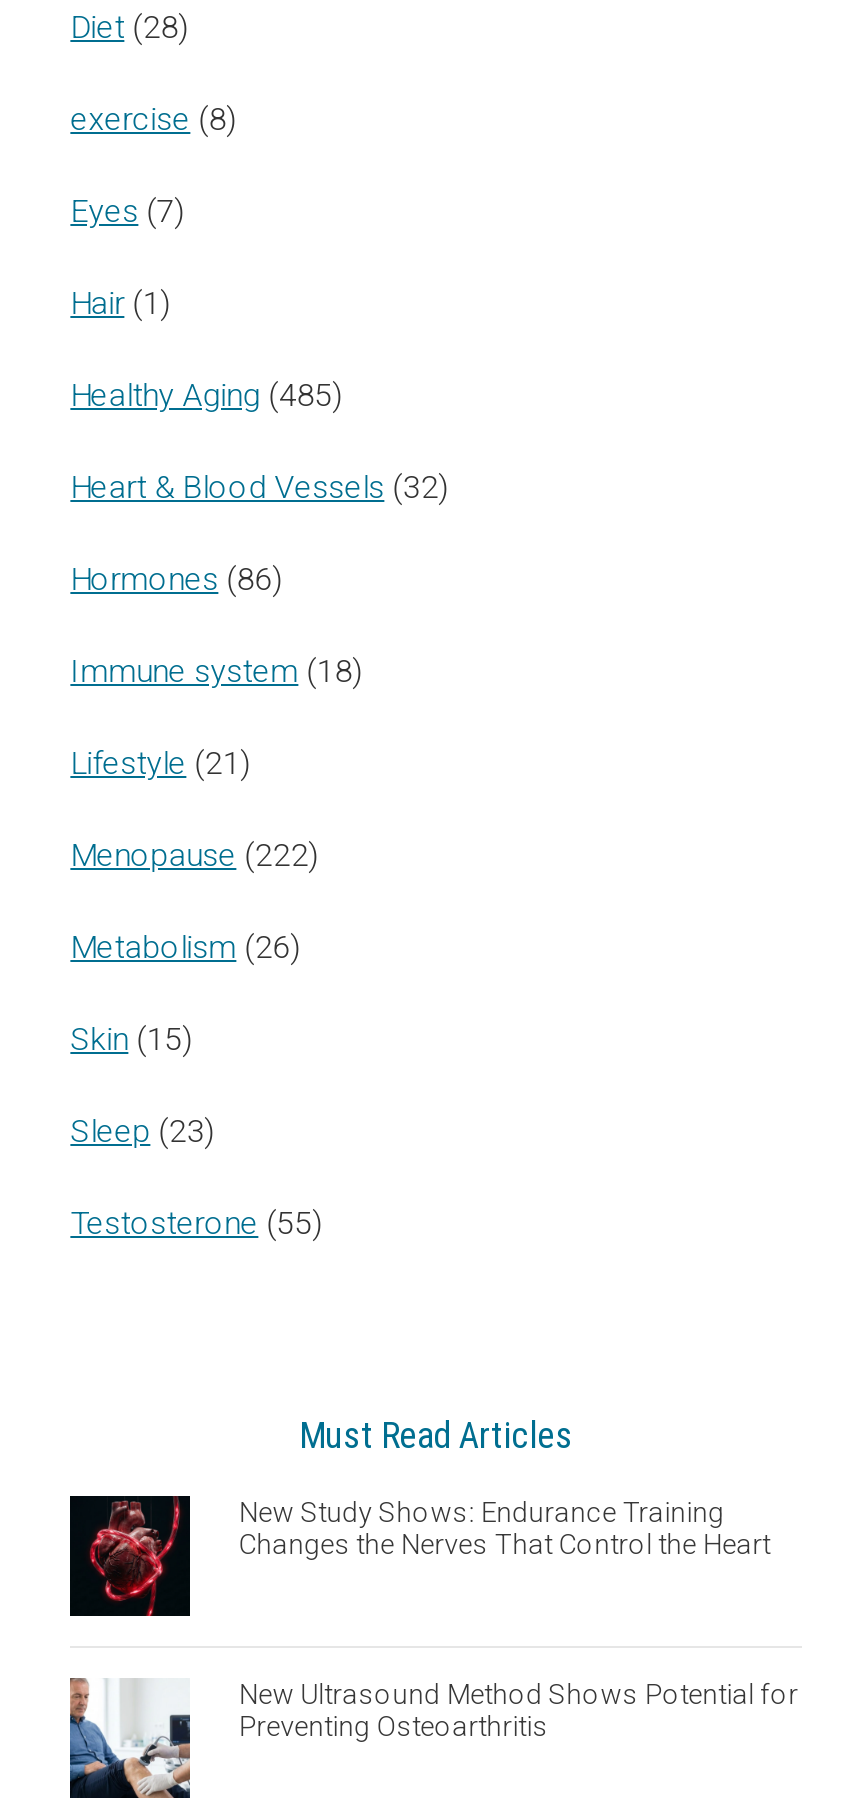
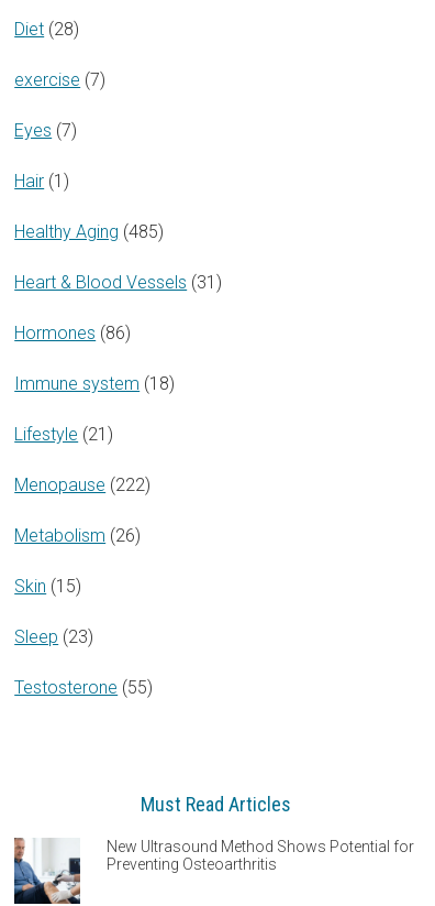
- exercise (8)
+ exercise (7)

- Heart & Blood Vessels (32)
+ Heart & Blood Vessels (31)

- [image]
- New Study Shows: Endurance Training
- Changes the Nerves That Control the Heart
